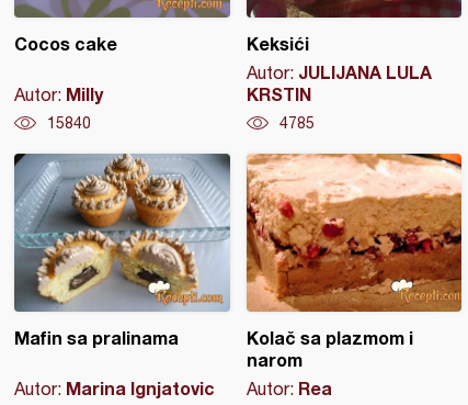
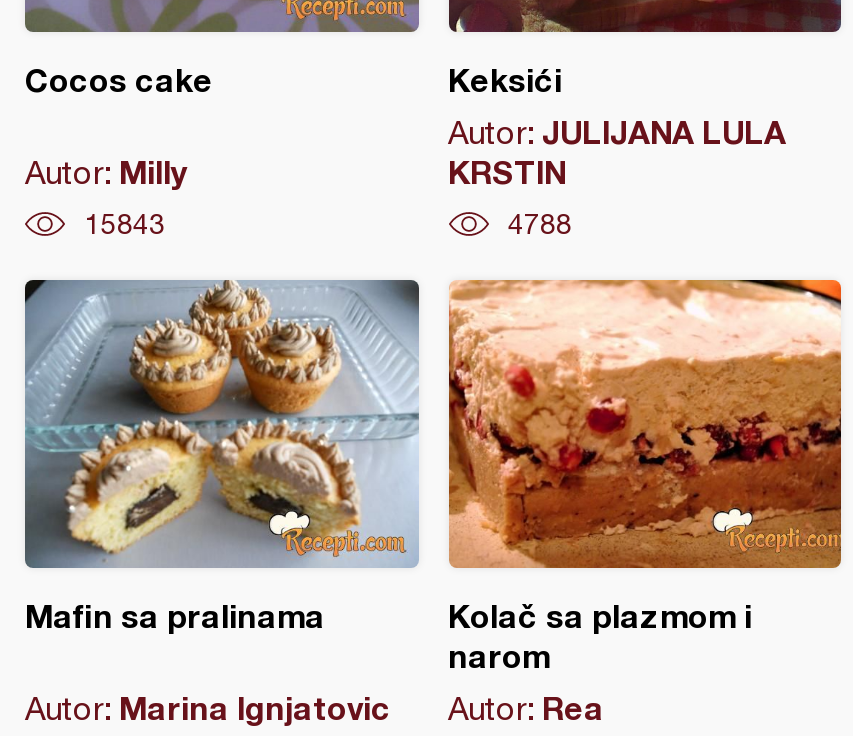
- 15840
+ 15843

- 4785
+ 4788
